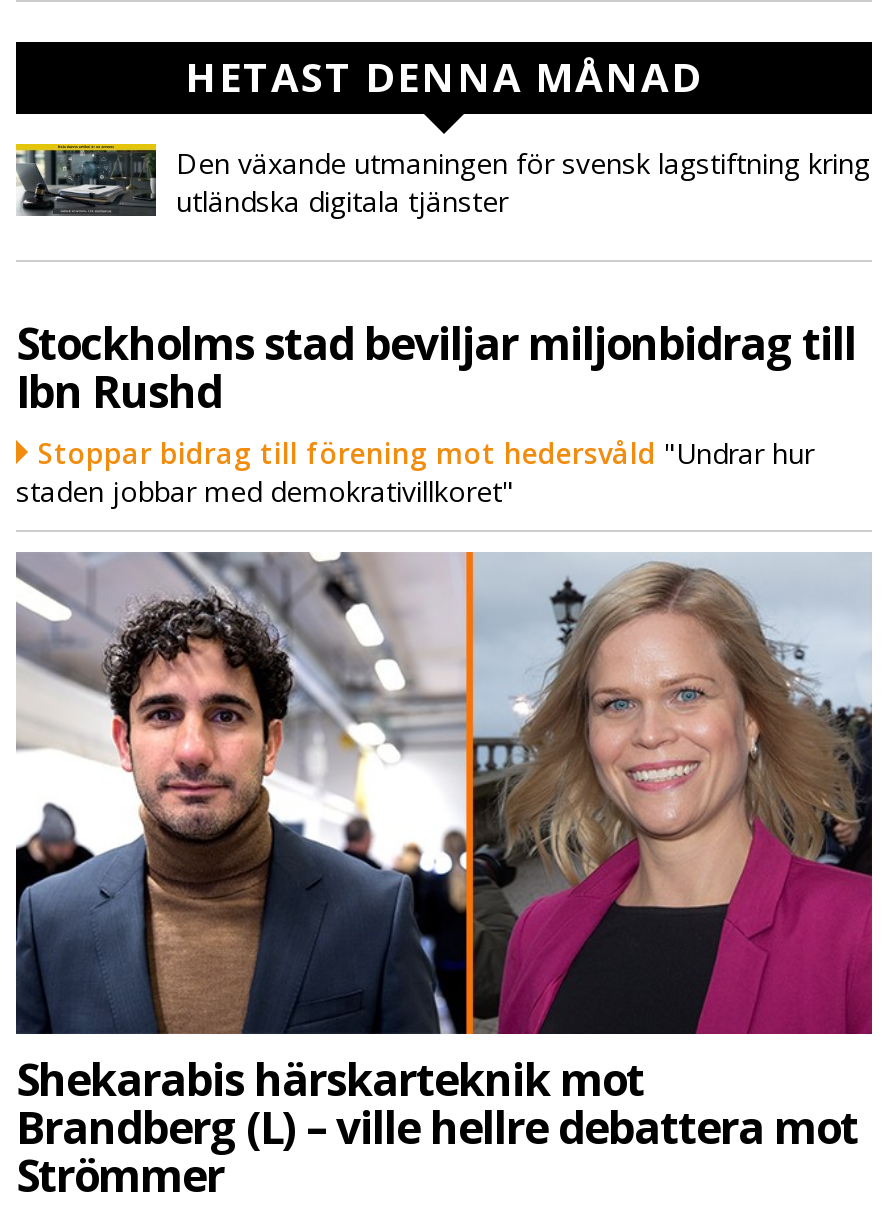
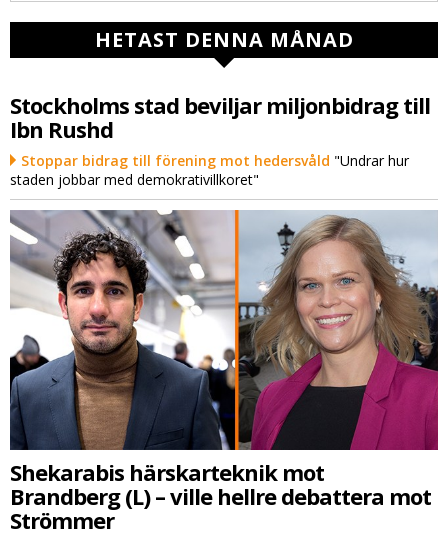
- [image]
- Den växande utmaningen för svensk lagstiftning kring
- utländska digitala tjänster
